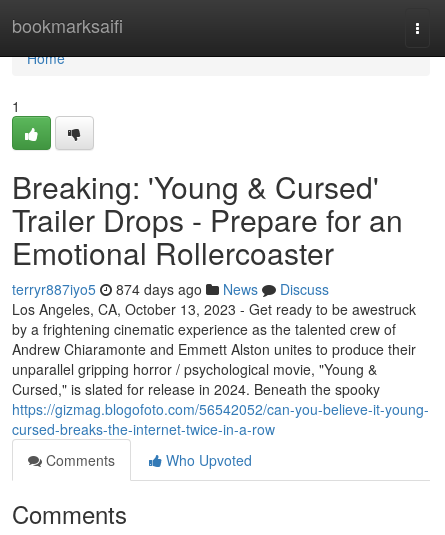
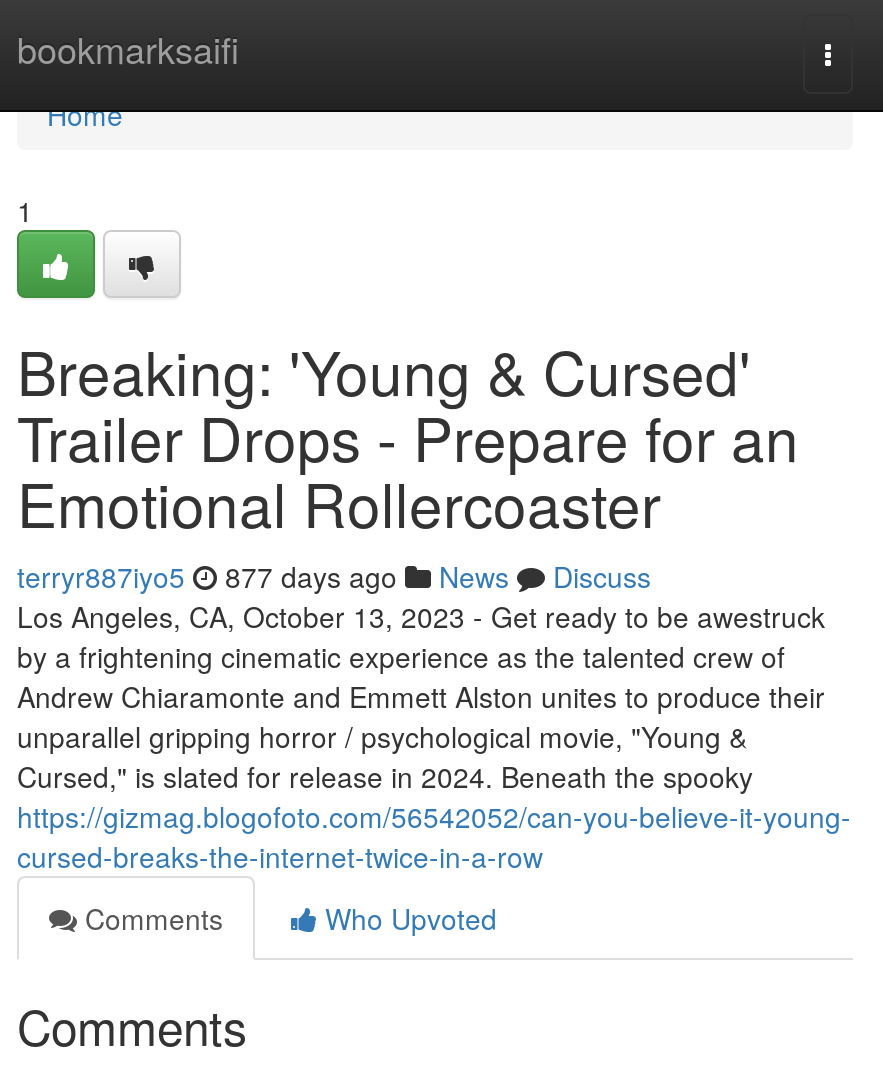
- terryr887iyo5 874 days ago News Discuss
+ terryr887iyo5 877 days ago News Discuss
